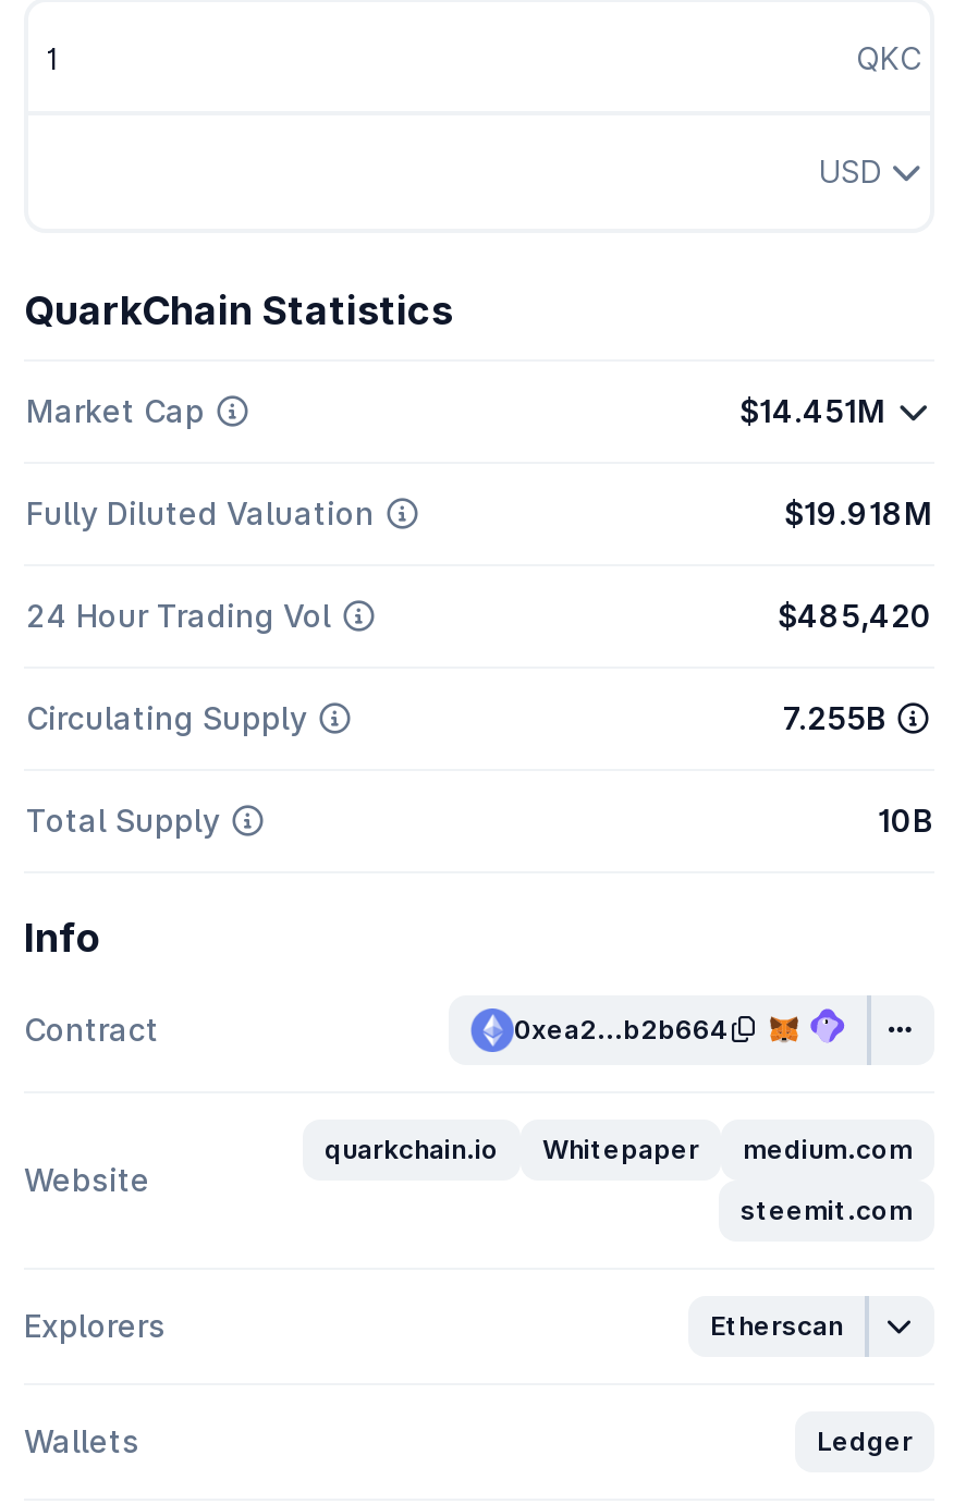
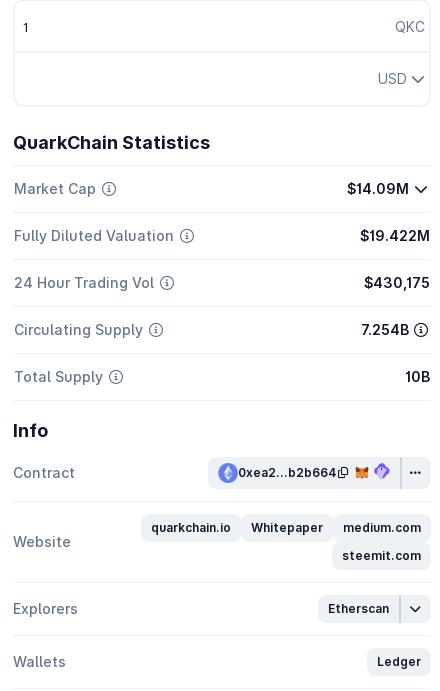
- $14.451M
+ $14.09M

- $19.918M
+ $19.422M

- $485,420
+ $430,175

- 7.255B
+ 7.254B
